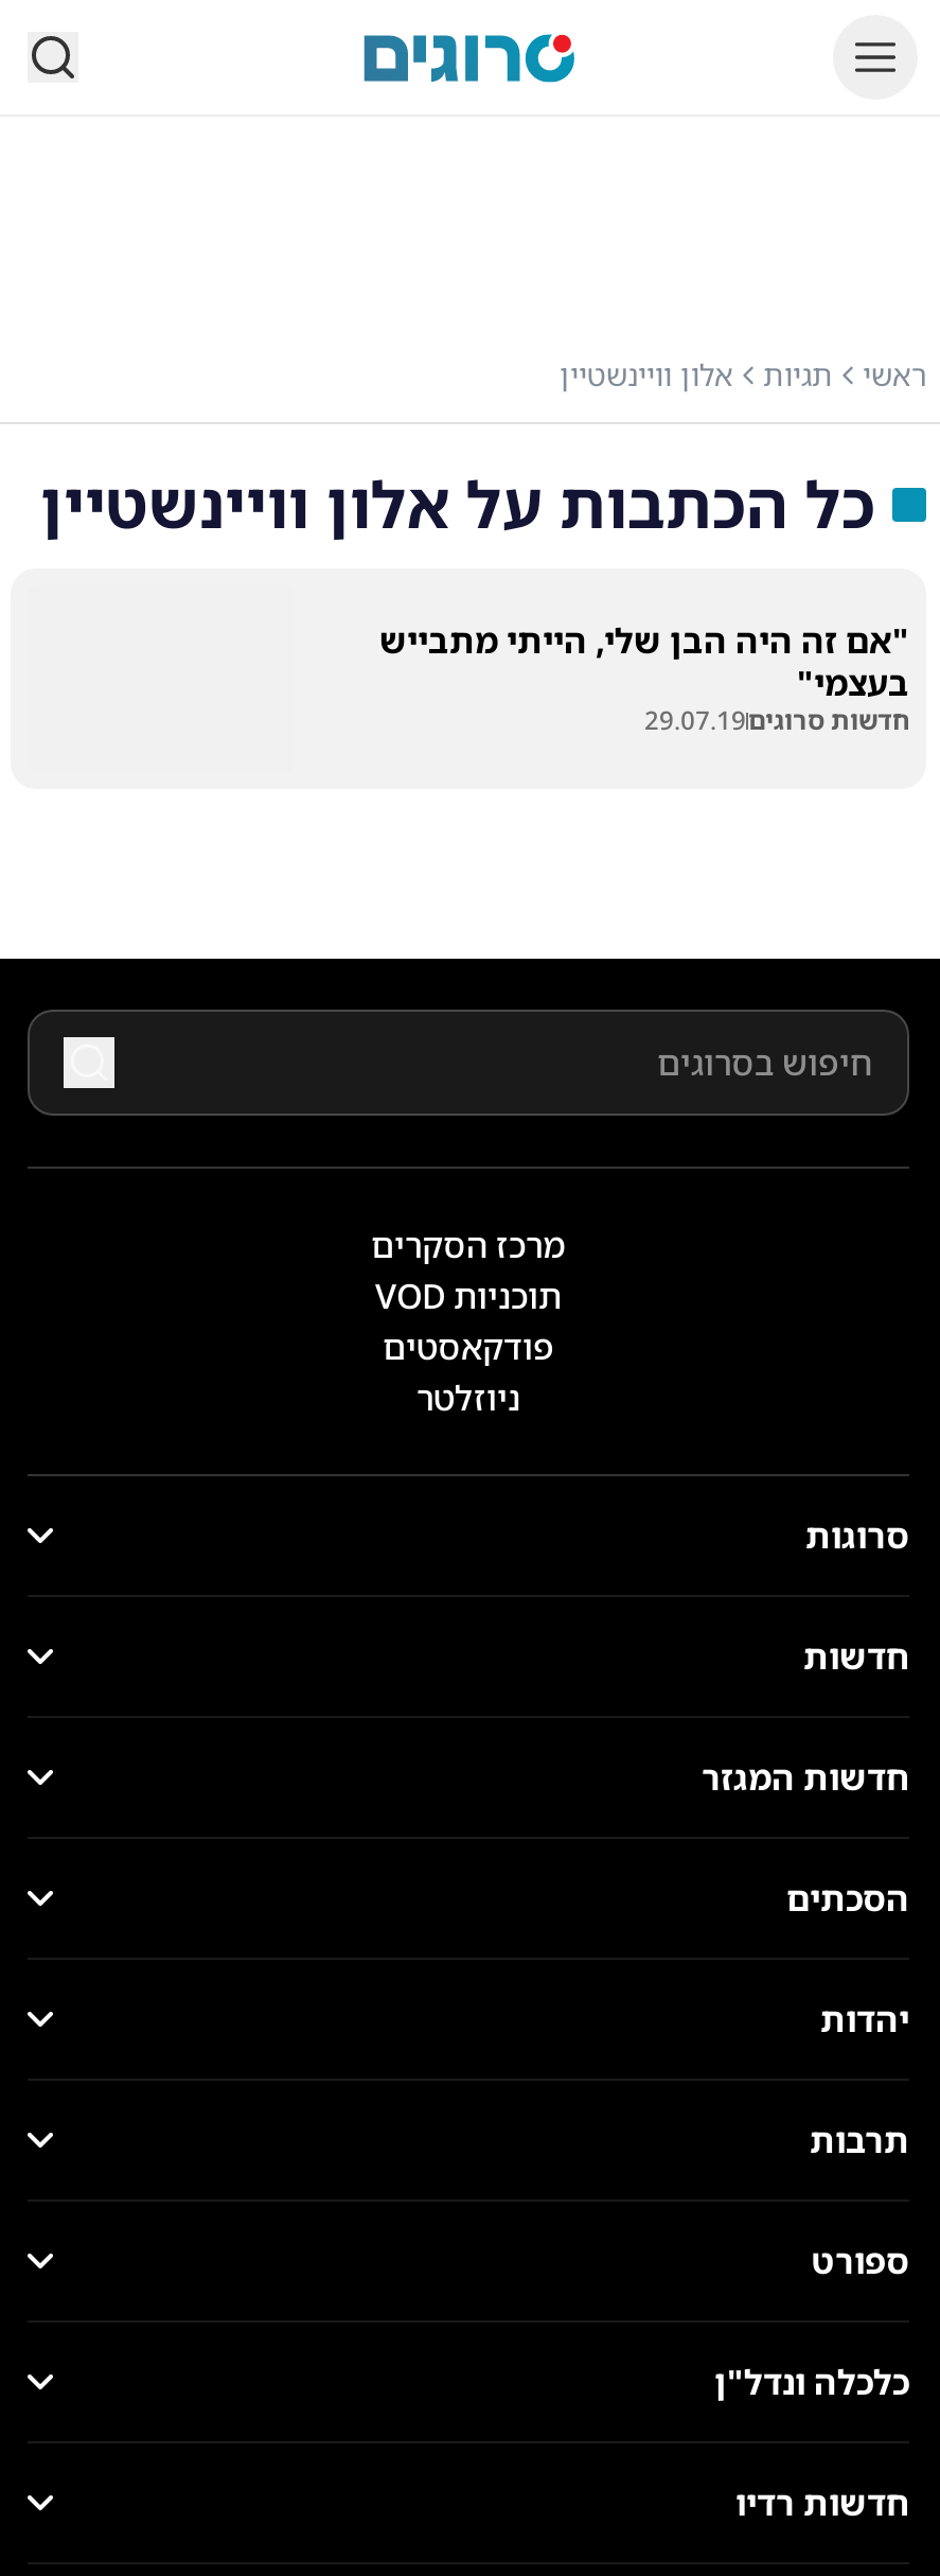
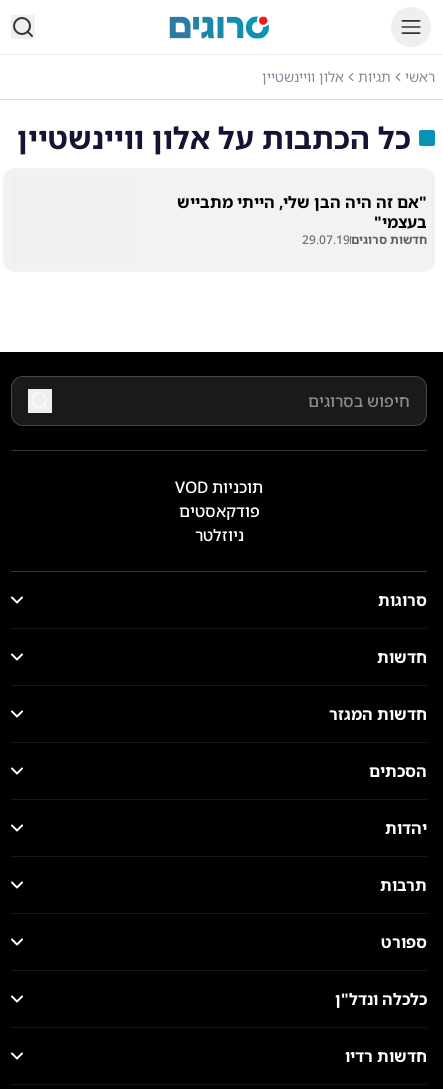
- מרכז הסקרים
